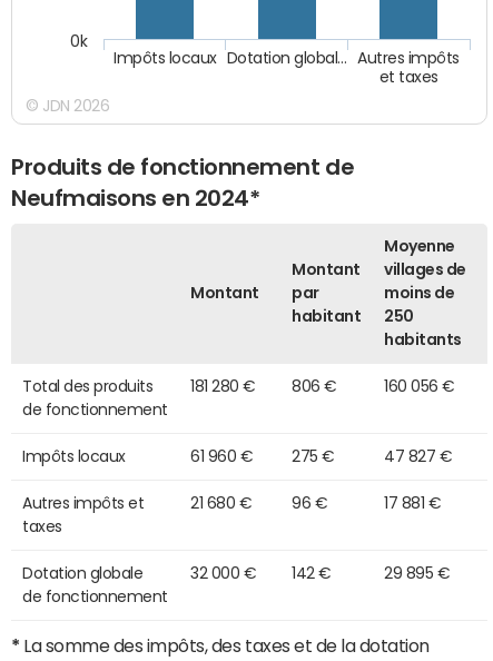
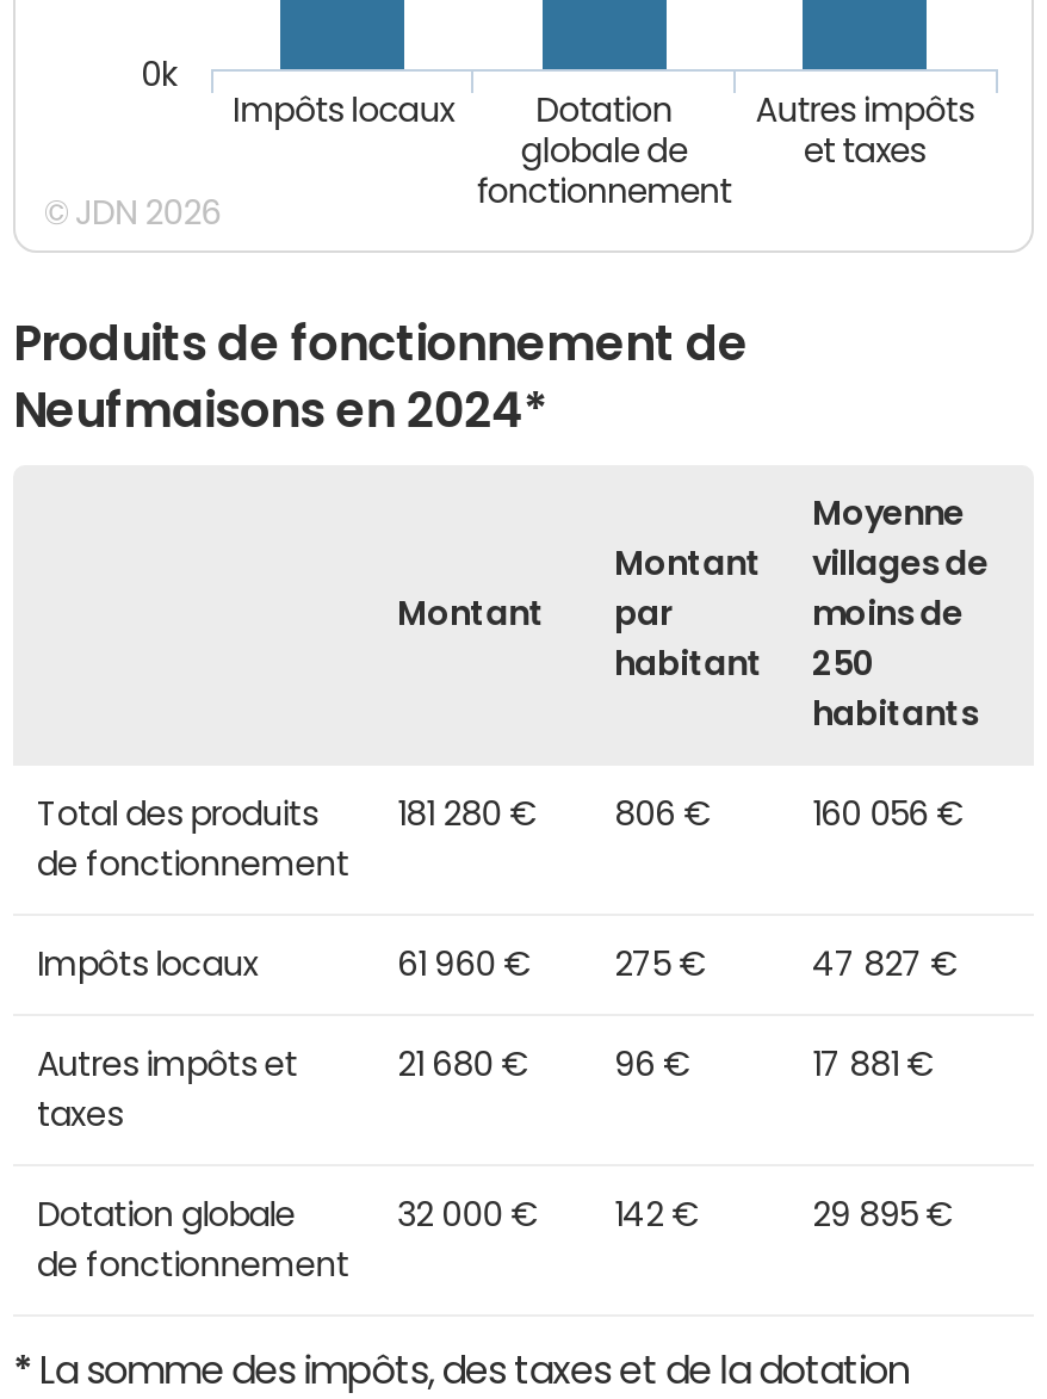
- Dotation global…
+ Dotation
+ globale de
+ fonctionnement
